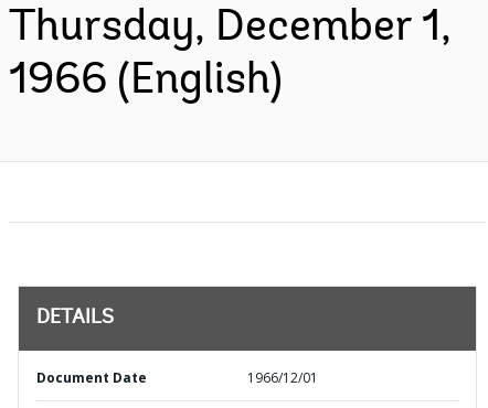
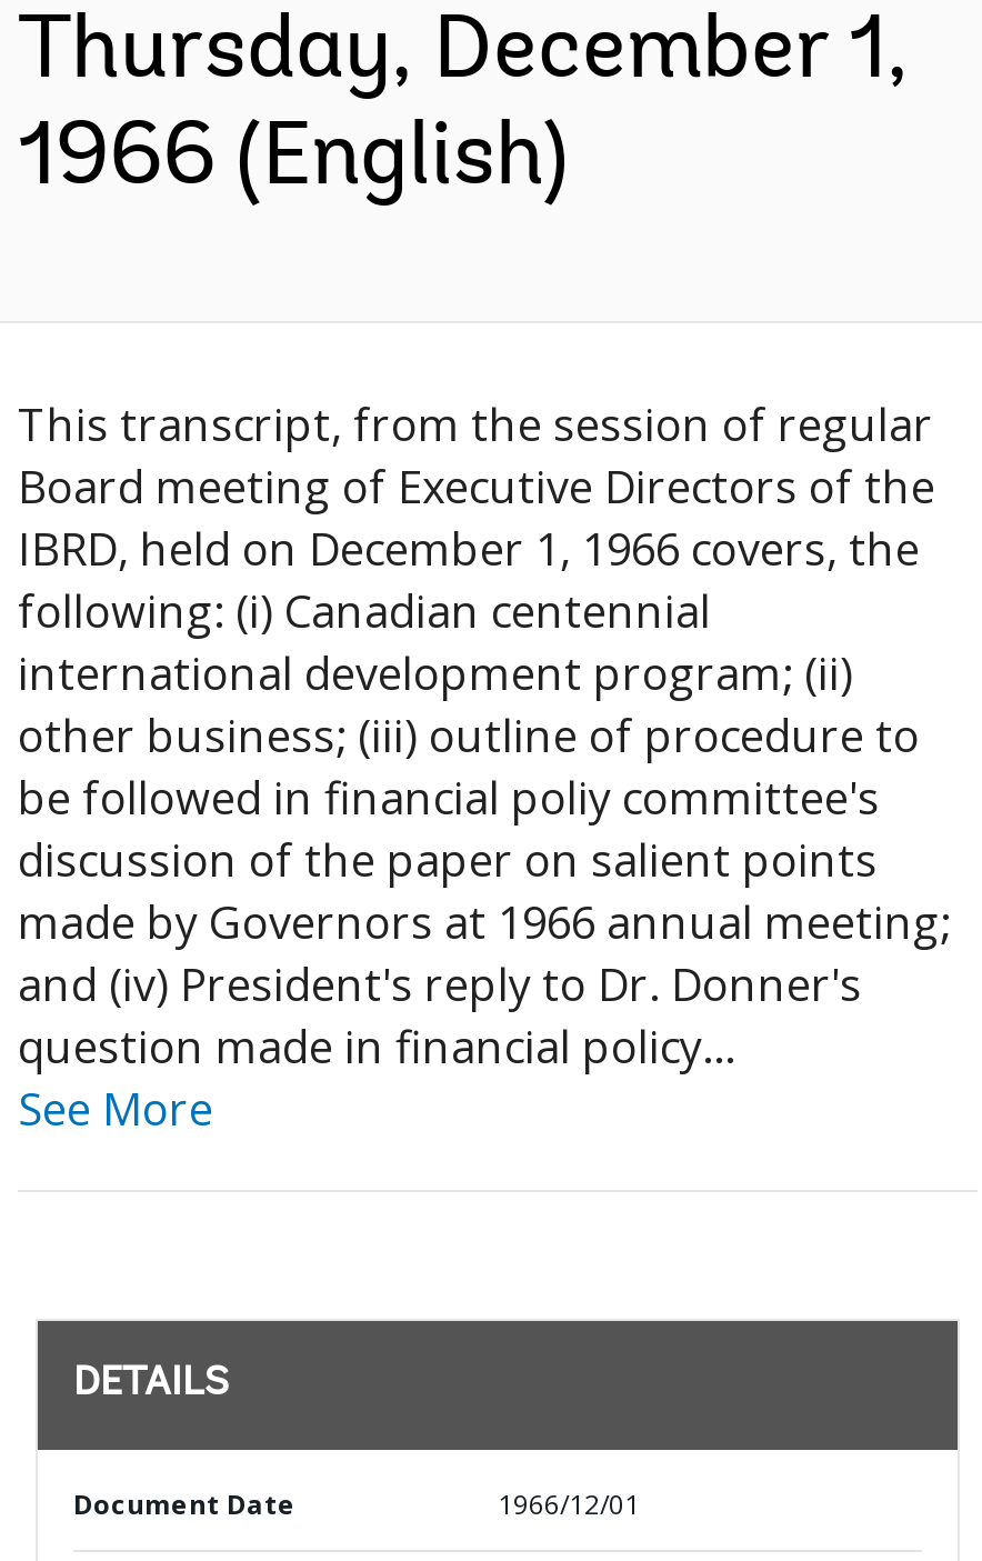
+ This transcript, from the session of regular
+ Board meeting of Executive Directors of the
+ IBRD, held on December 1, 1966 covers, the
+ following: (i) Canadian centennial
+ international development program; (ii)
+ other business; (iii) outline of procedure to
+ be followed in financial poliy committee's
+ discussion of the paper on salient points
+ made by Governors at 1966 annual meeting;
+ and (iv) President's reply to Dr. Donner's
+ question made in financial policy...
+ See More
